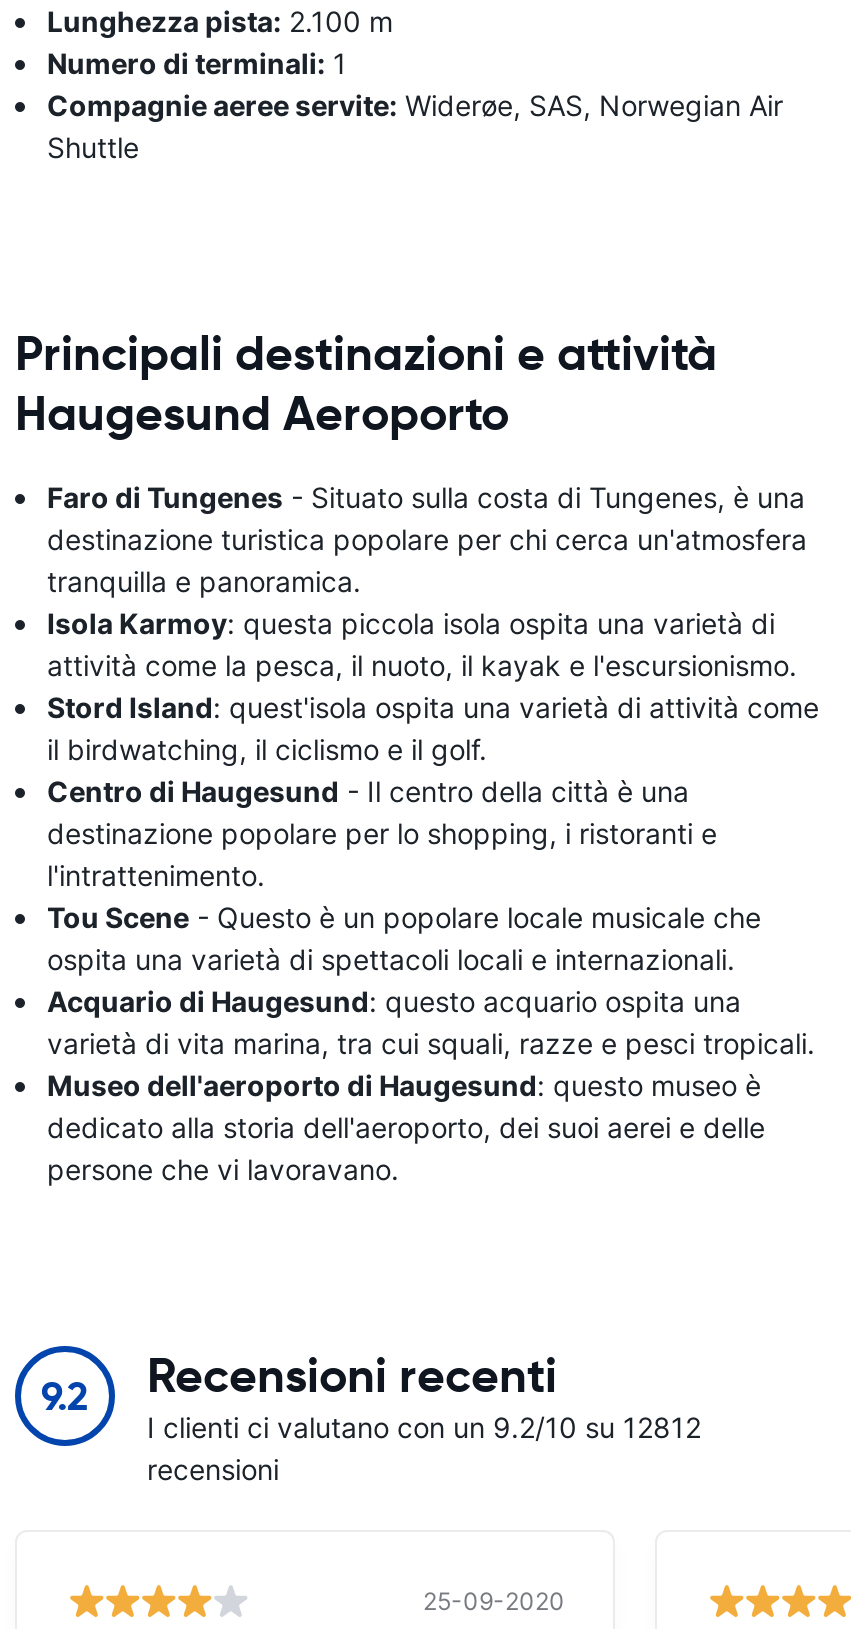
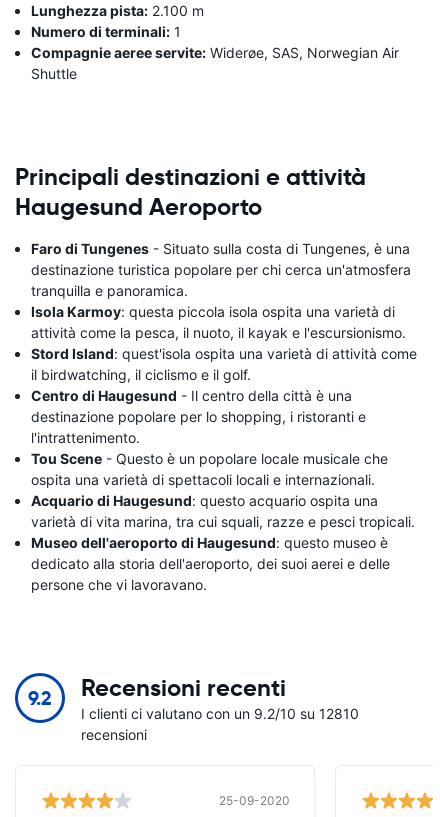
- I clienti ci valutano con un 9.2/10 su 12812
+ I clienti ci valutano con un 9.2/10 su 12810
